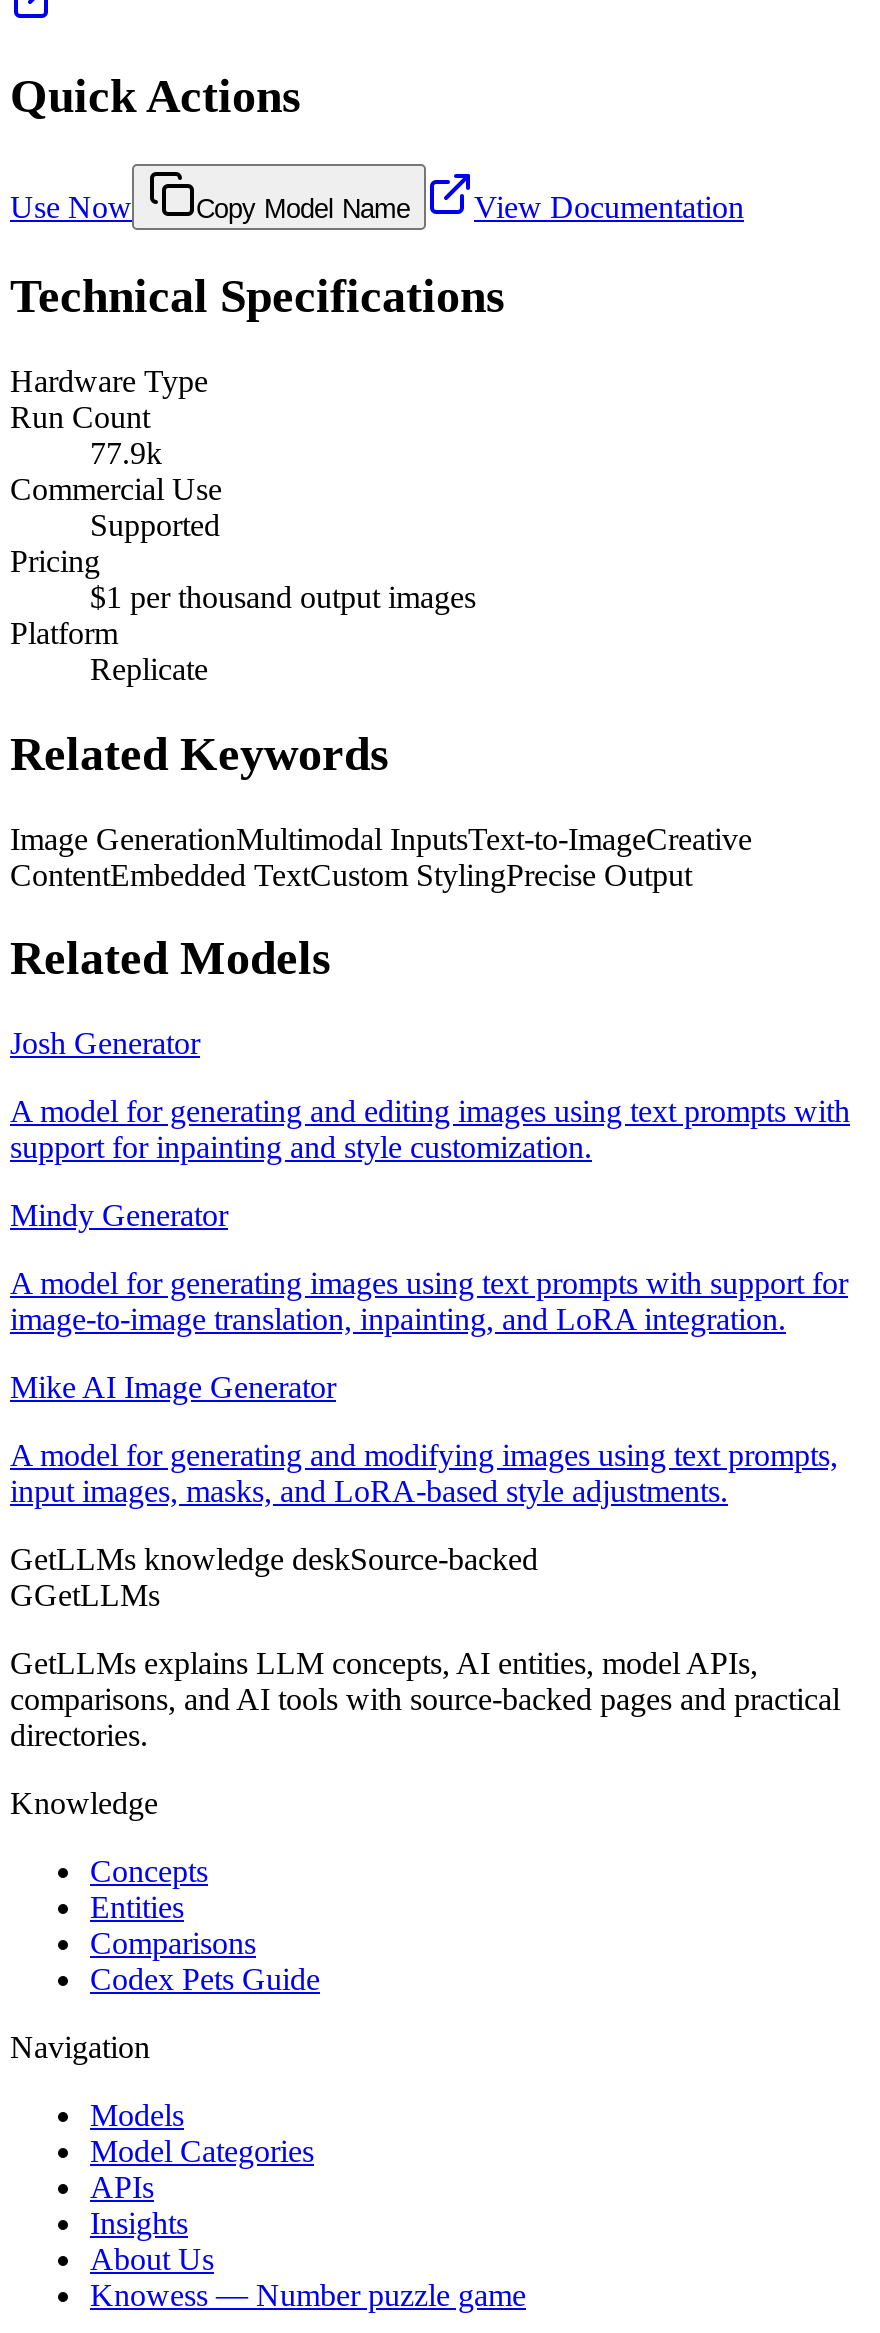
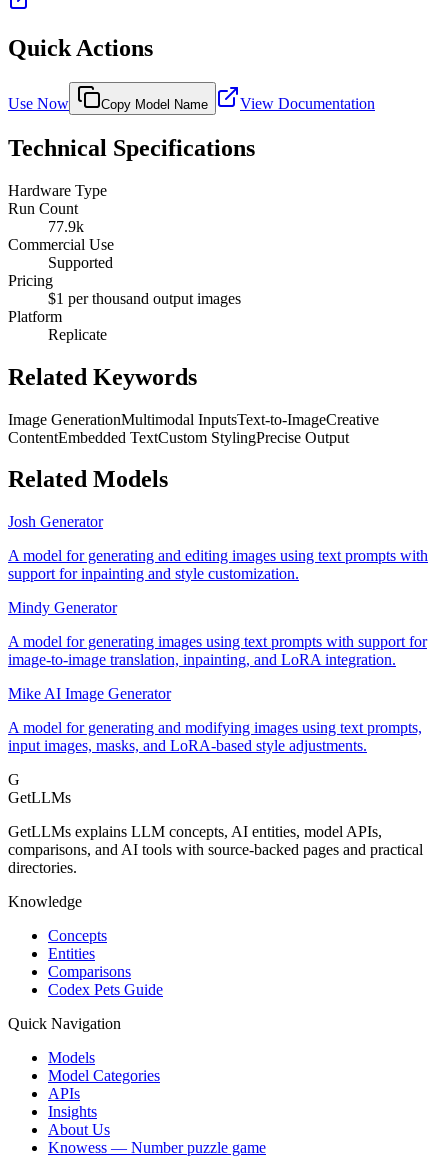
- GetLLMs knowledge deskSource-backed
- GGetLLMs
+ G
+ GetLLMs

- Navigation
+ Quick Navigation
